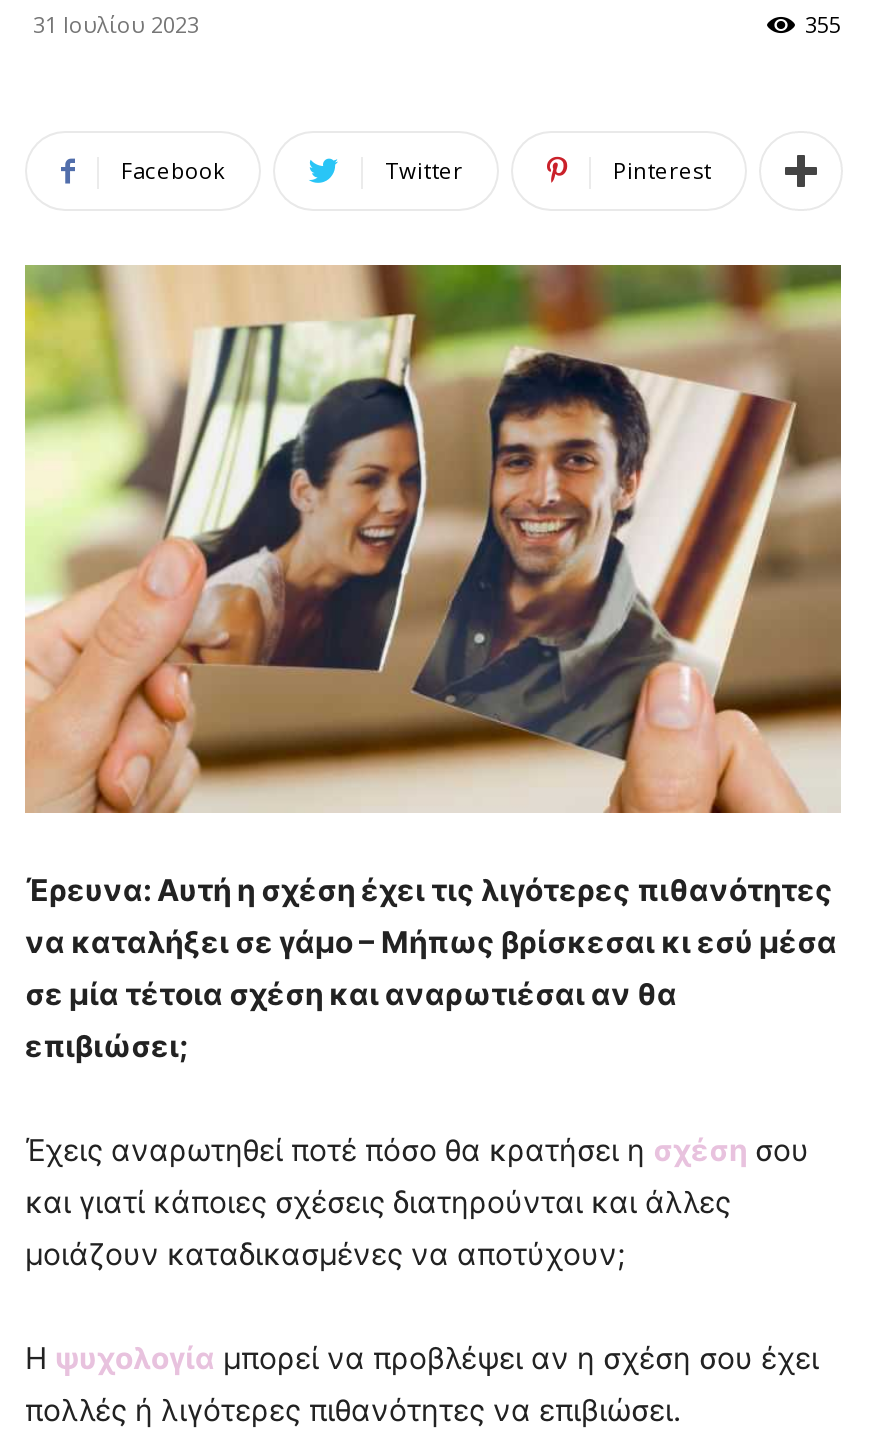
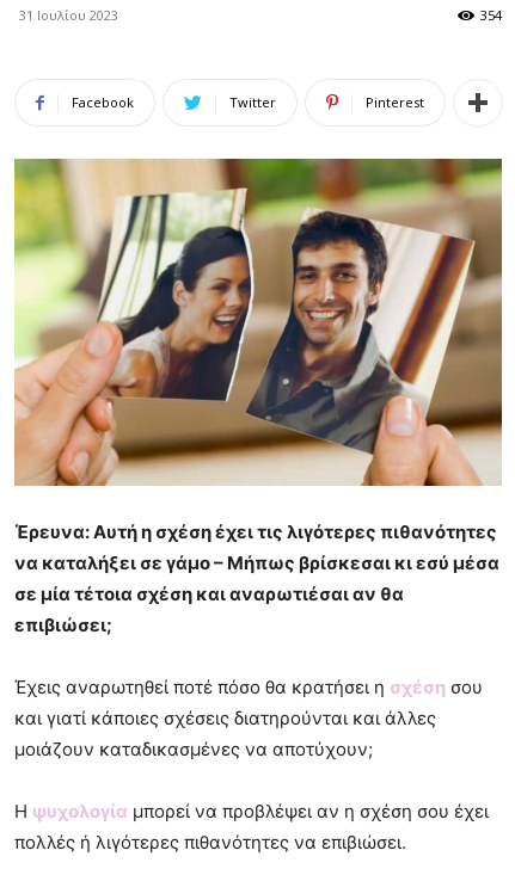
- 355
+ 354
